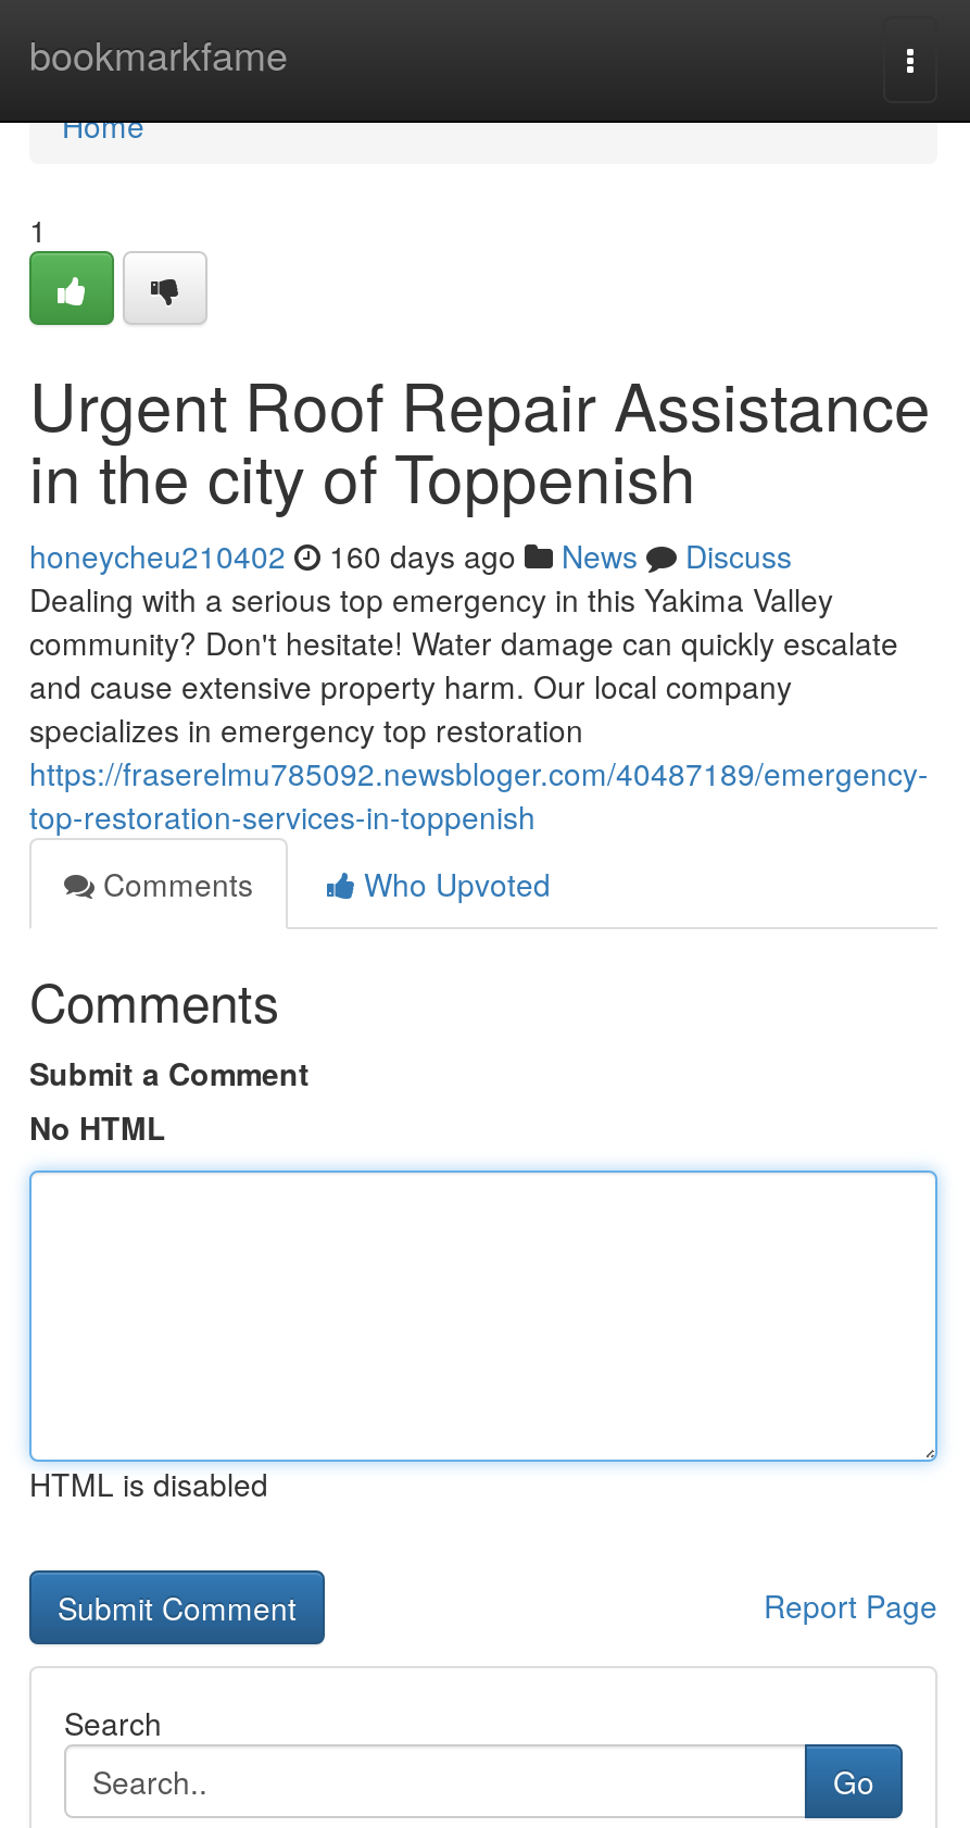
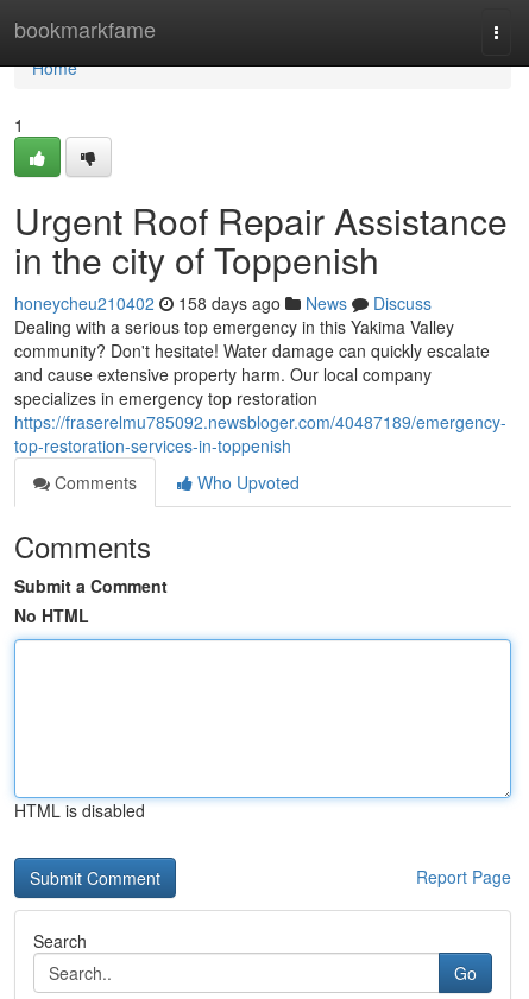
- honeycheu210402 160 days ago News Discuss
+ honeycheu210402 158 days ago News Discuss
